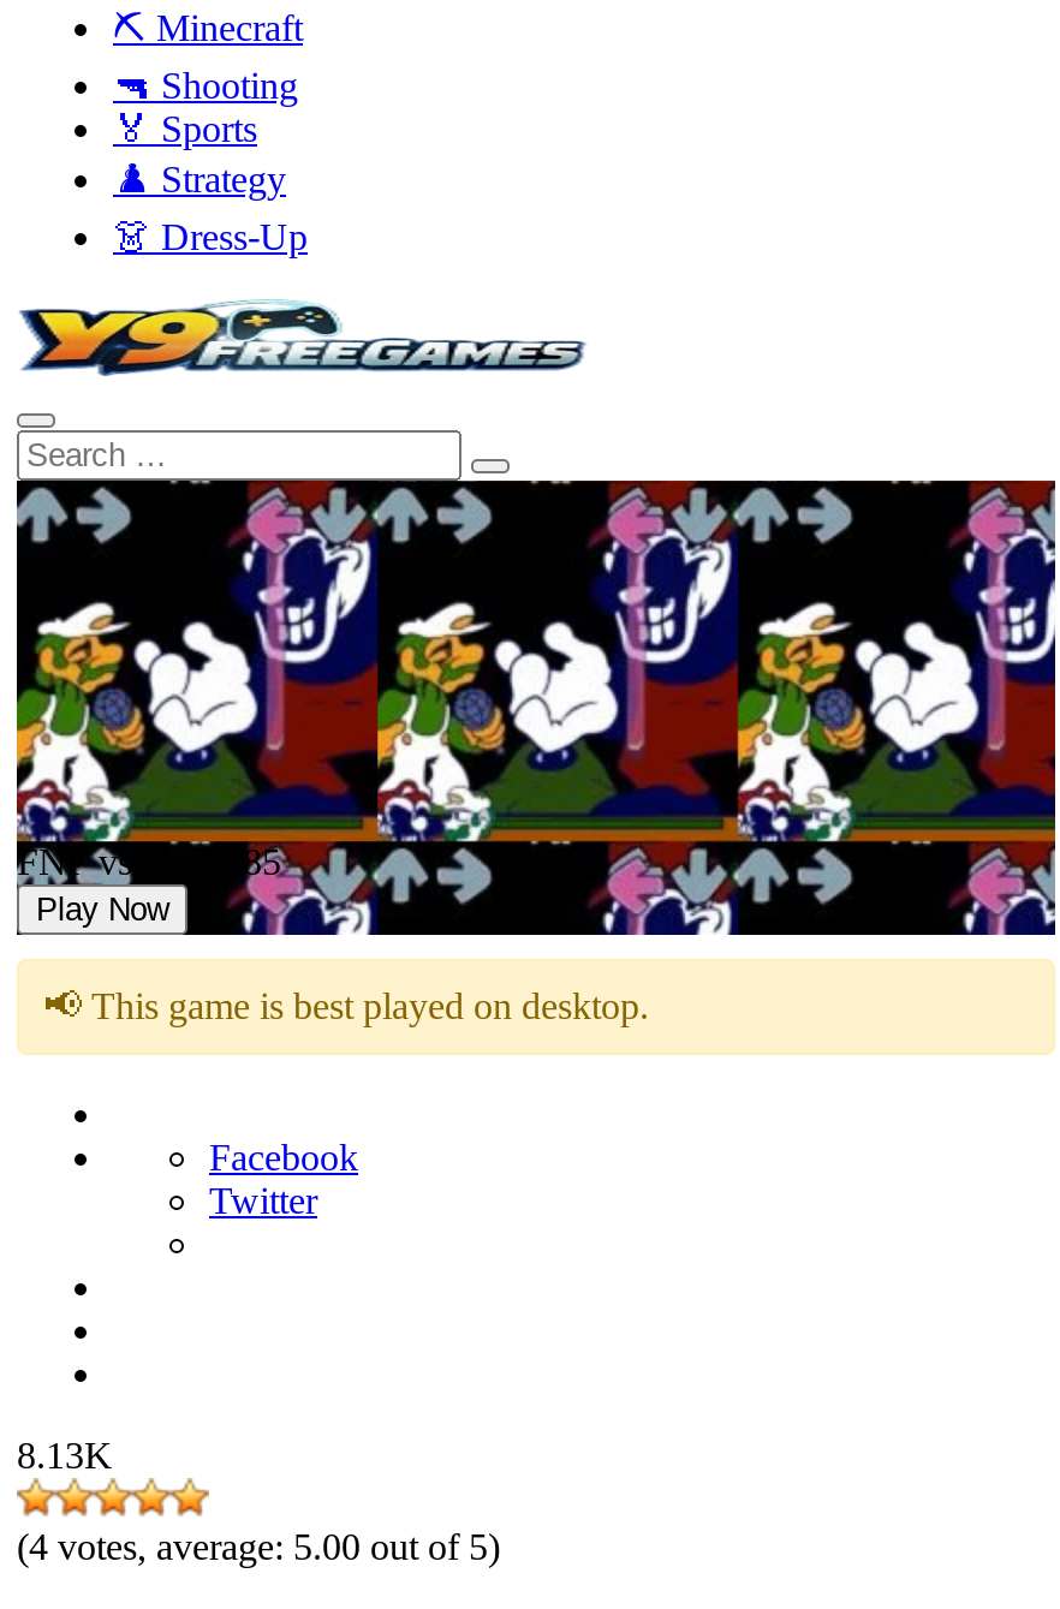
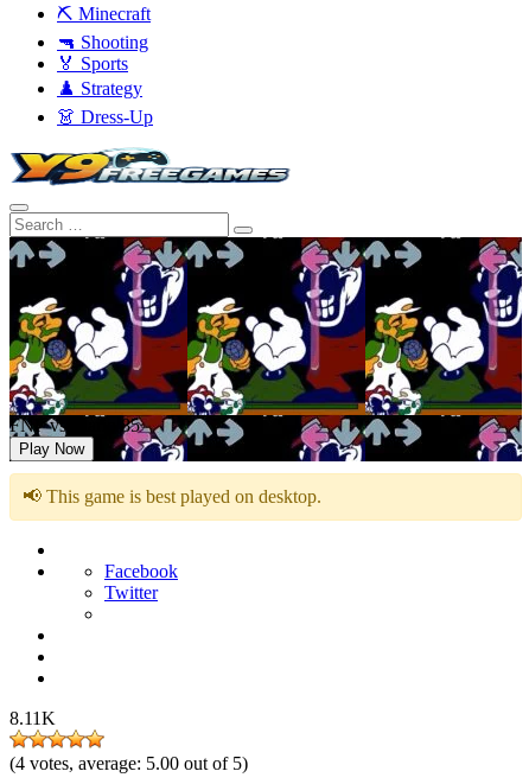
- 8.13K
+ 8.11K
